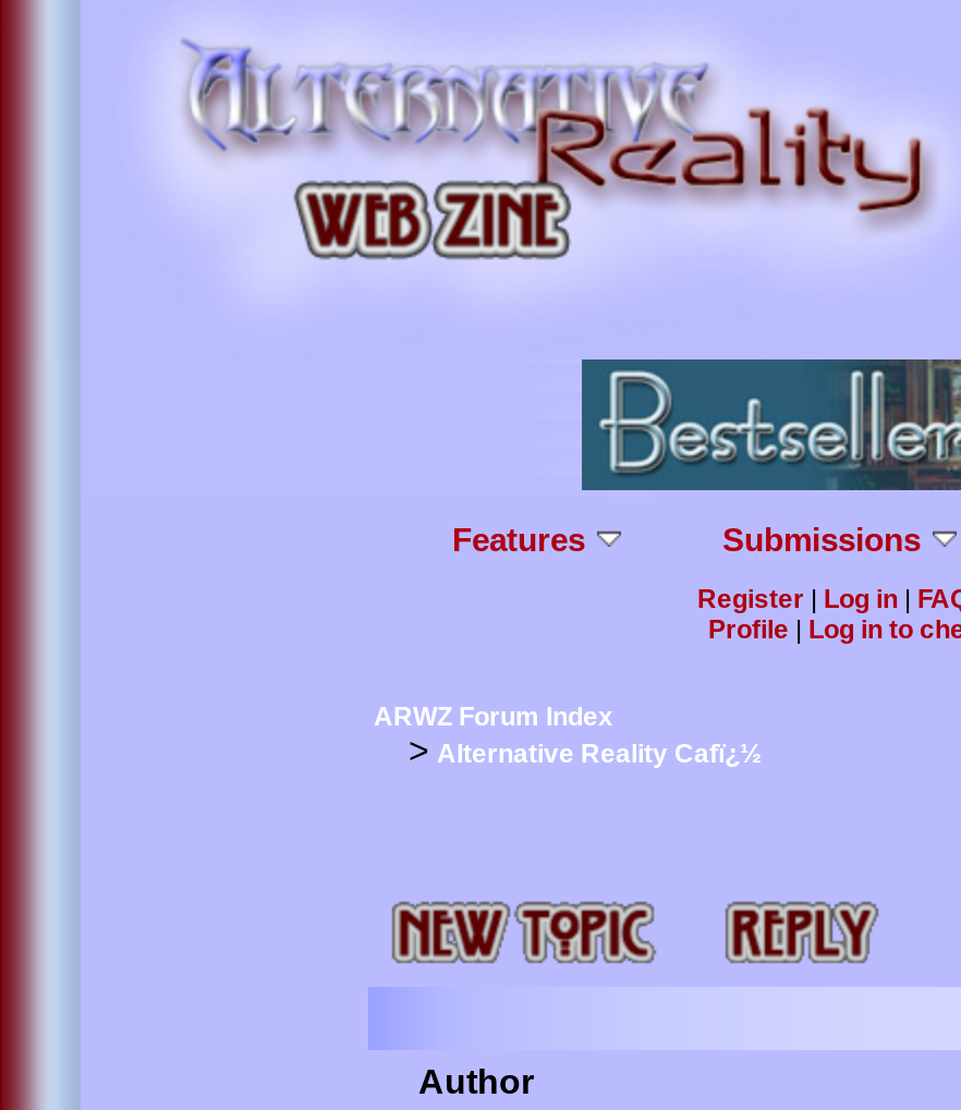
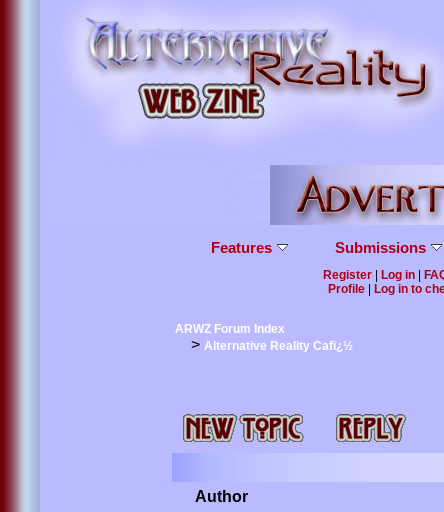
- [image]
+ [image]
